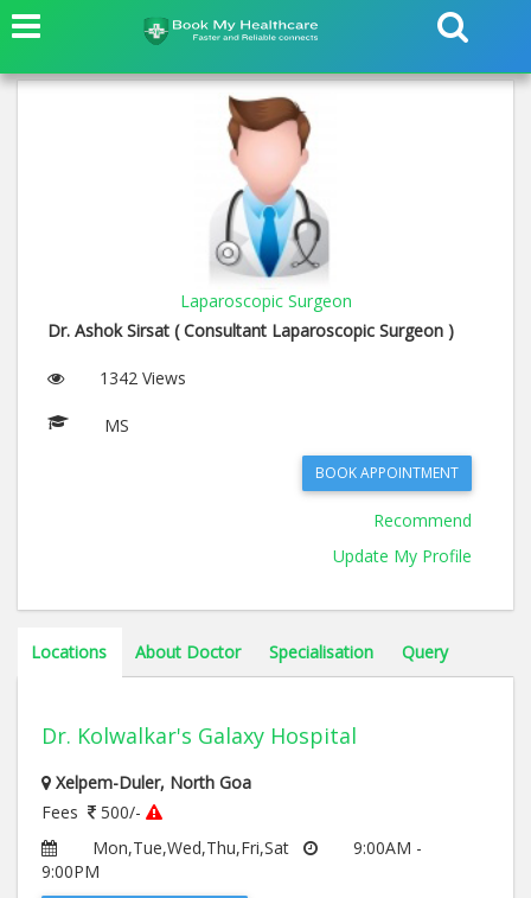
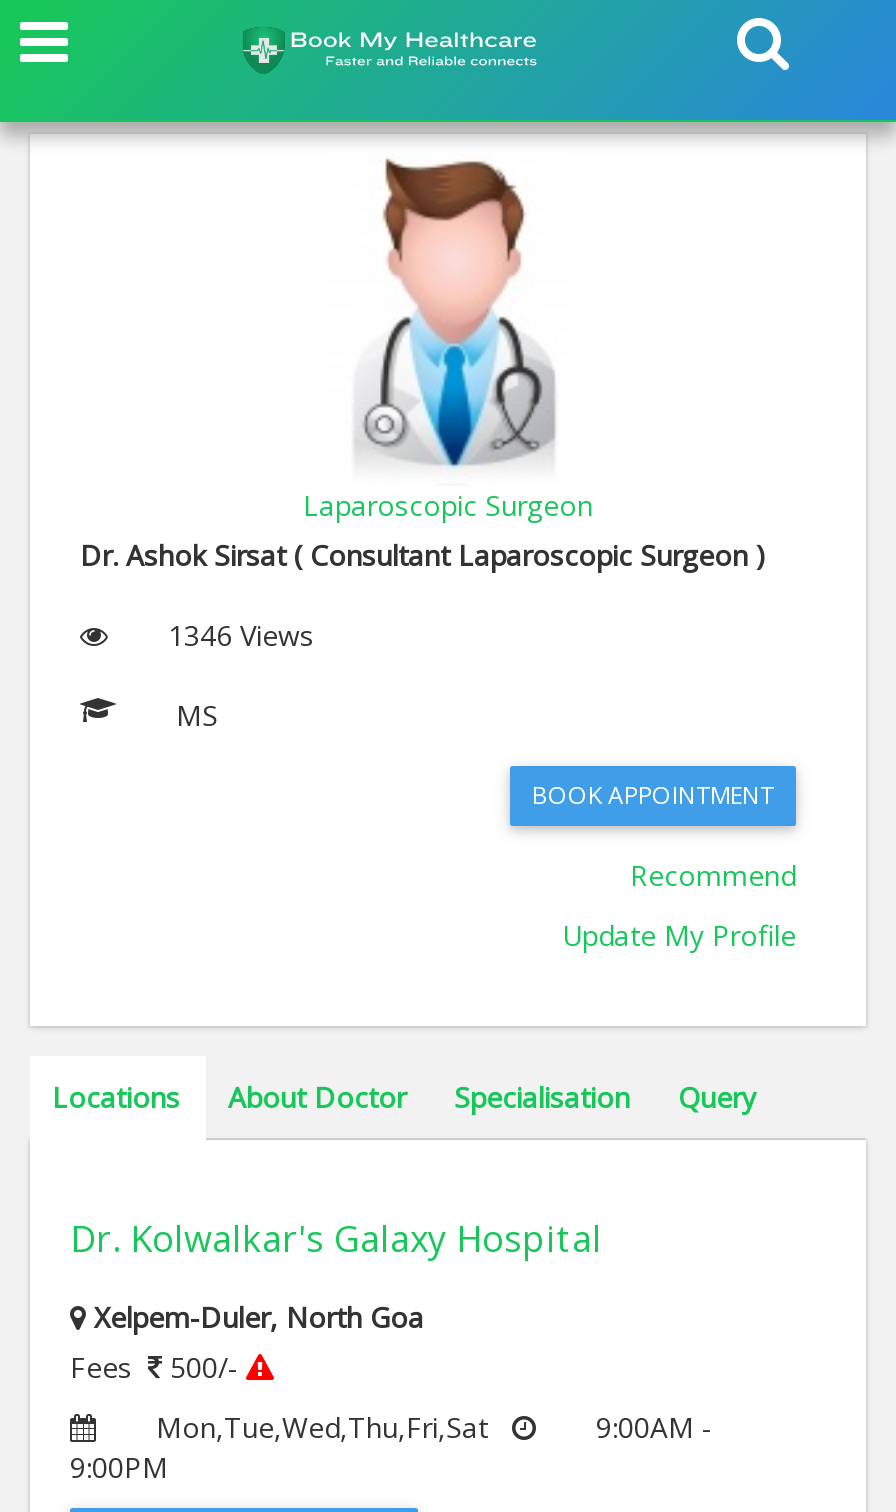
- 1342 Views
+ 1346 Views
